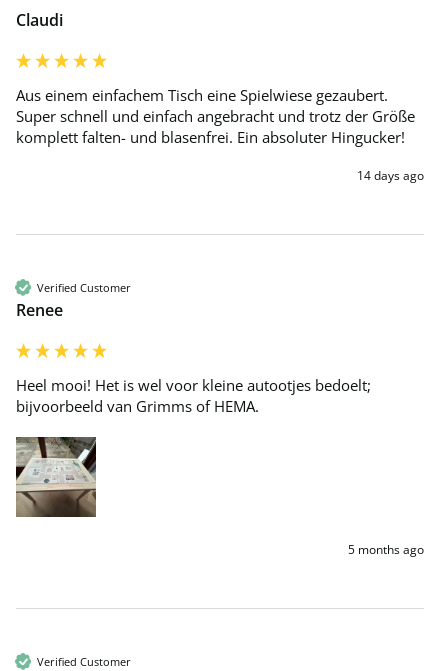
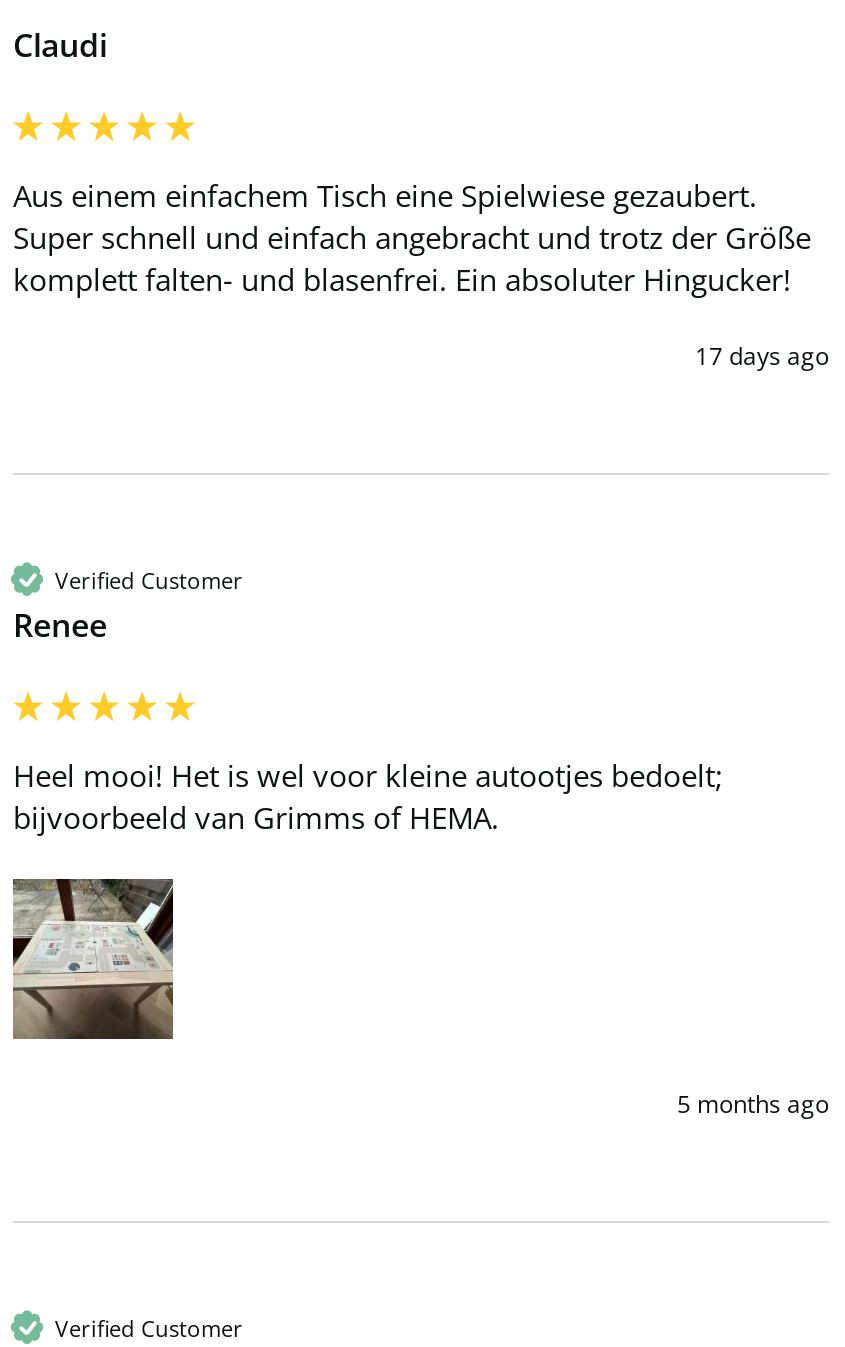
- 14 days ago
+ 17 days ago
